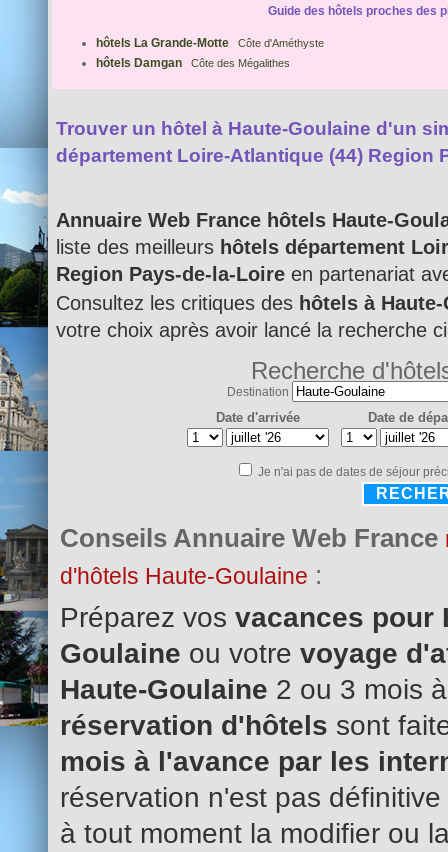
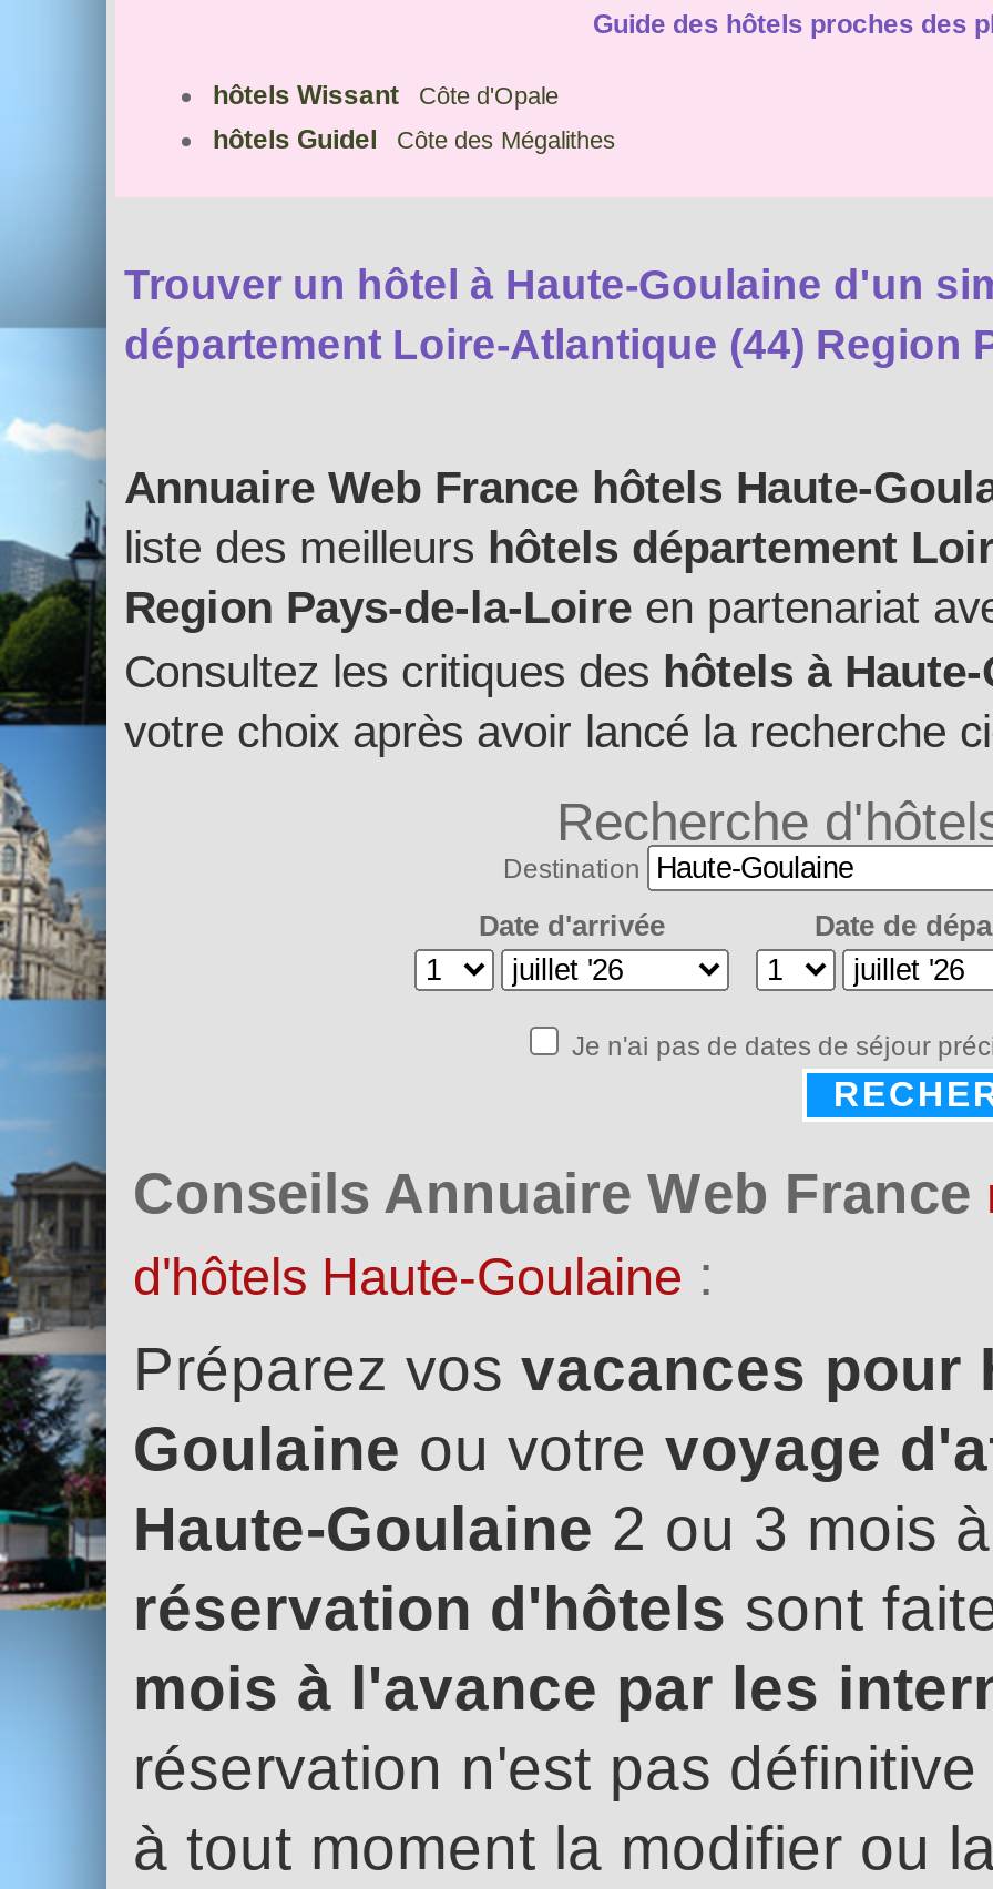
- hôtels La Grande-Motte Côte d'Améthyste
- hôtels Damgan Côte des Mégalithes
+ hôtels Wissant Côte d'Opale
+ hôtels Guidel Côte des Mégalithes
